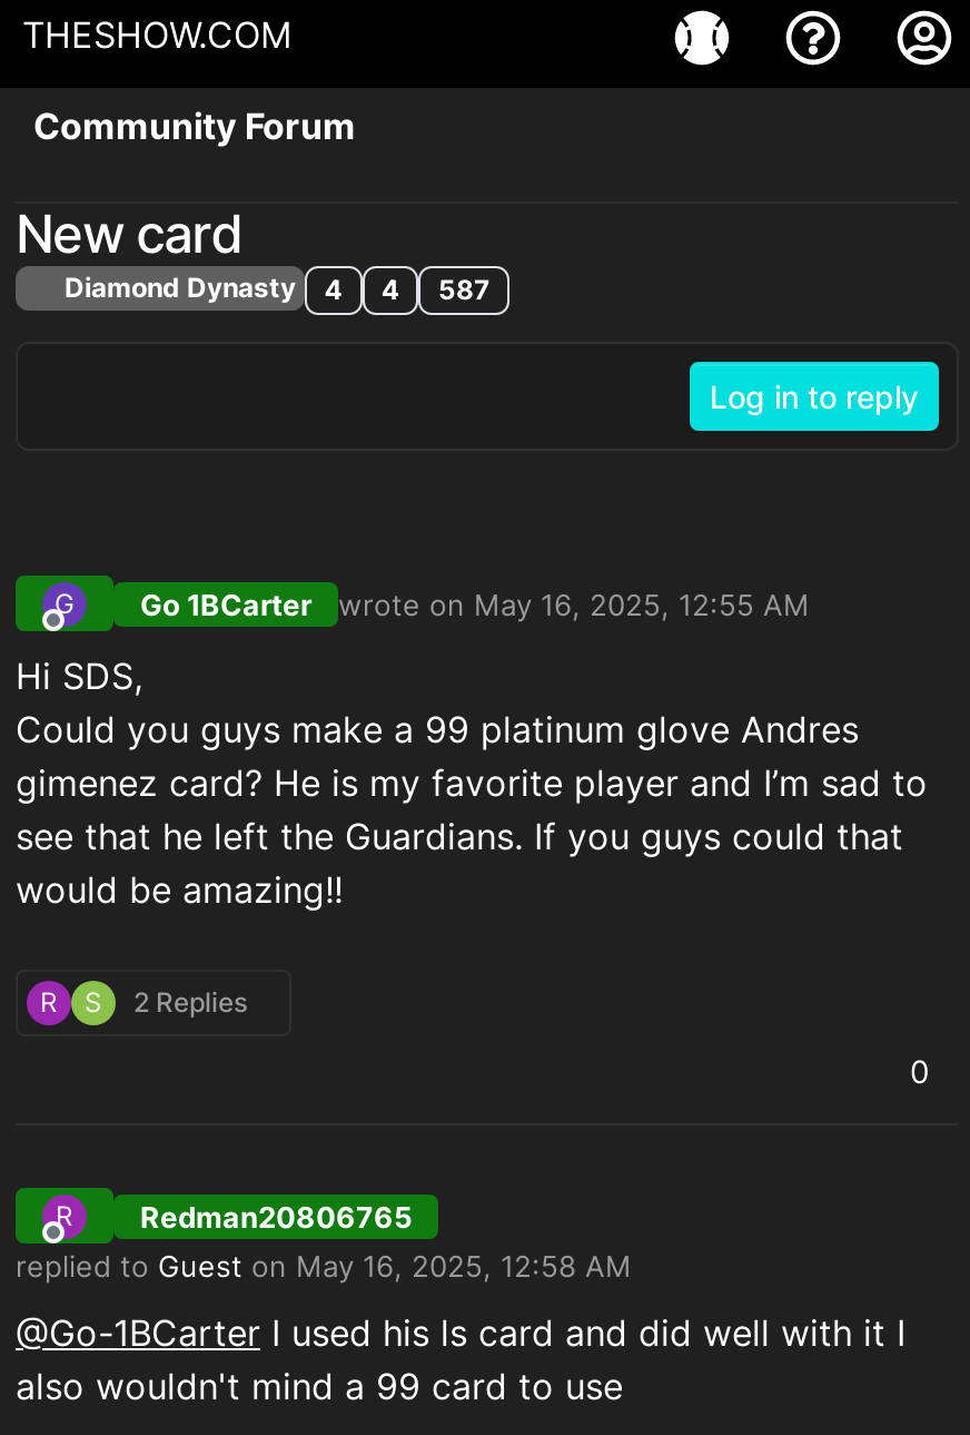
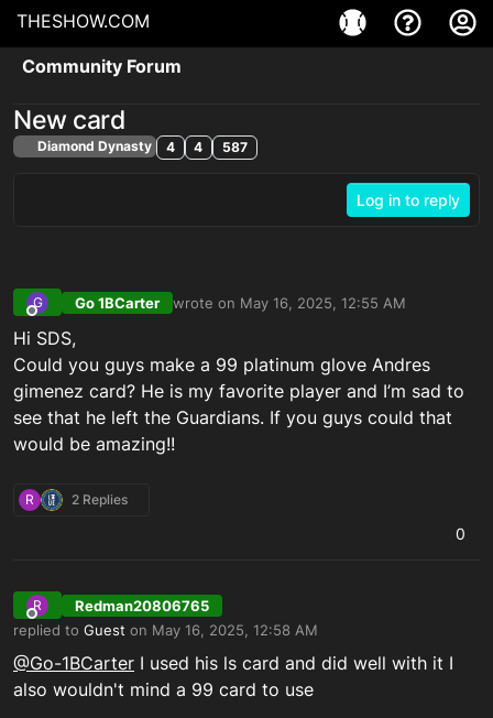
- S
